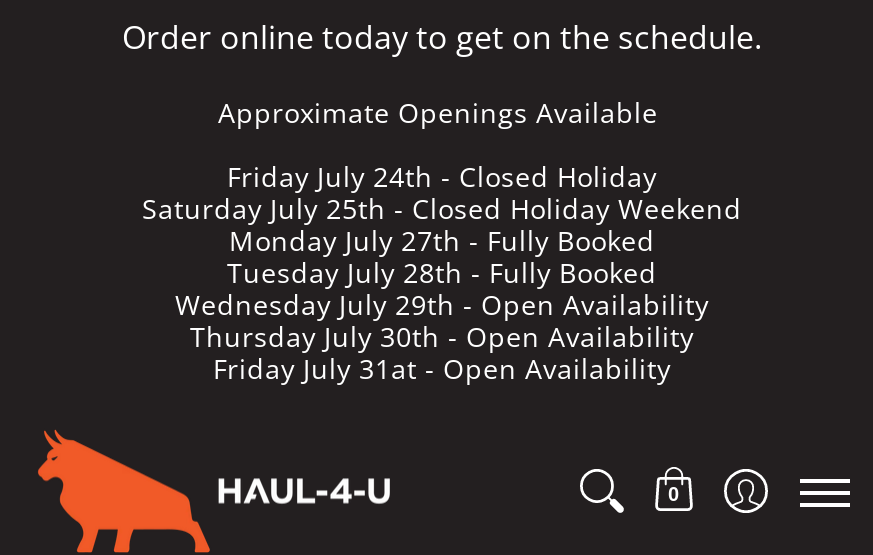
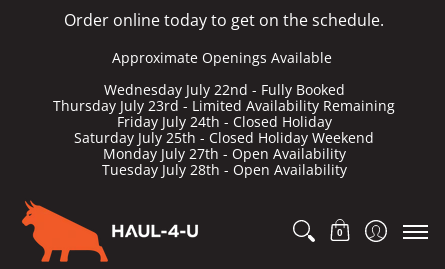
+ Wednesday July 22nd - Fully Booked
+ Thursday July 23rd - Limited Availability Remaining

moved down: Friday July 24th - Closed Holiday | Saturday July 25th - Closed Holiday Weekend

- Monday July 27th - Fully Booked
- Tuesday July 28th - Fully Booked
- Wednesday July 29th - Open Availability
- Thursday July 30th - Open Availability
- Friday July 31at - Open Availability
+ Monday July 27th - Open Availability
+ Tuesday July 28th - Open Availability
